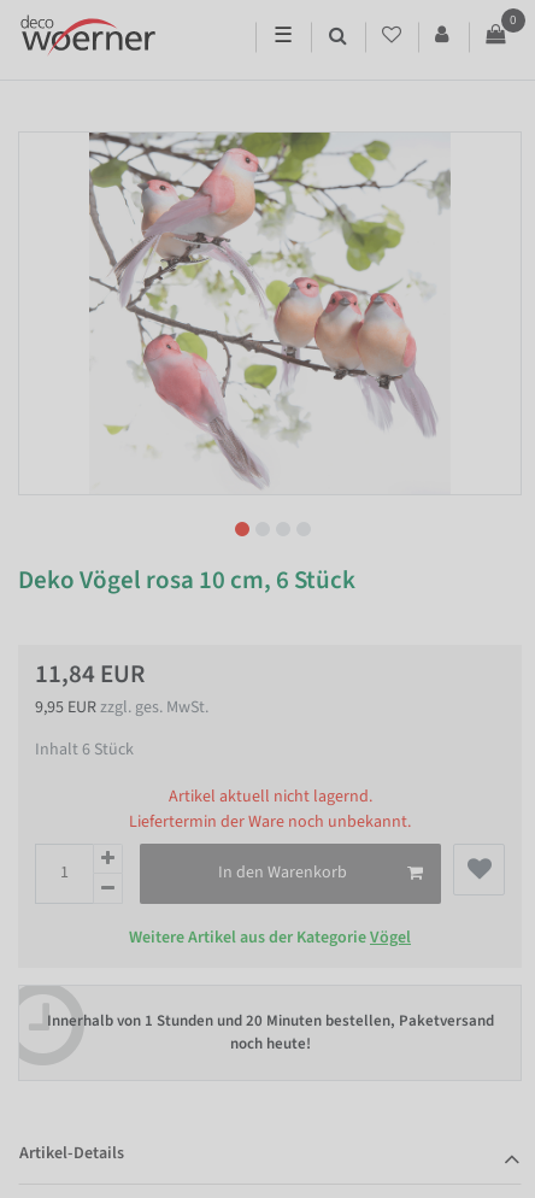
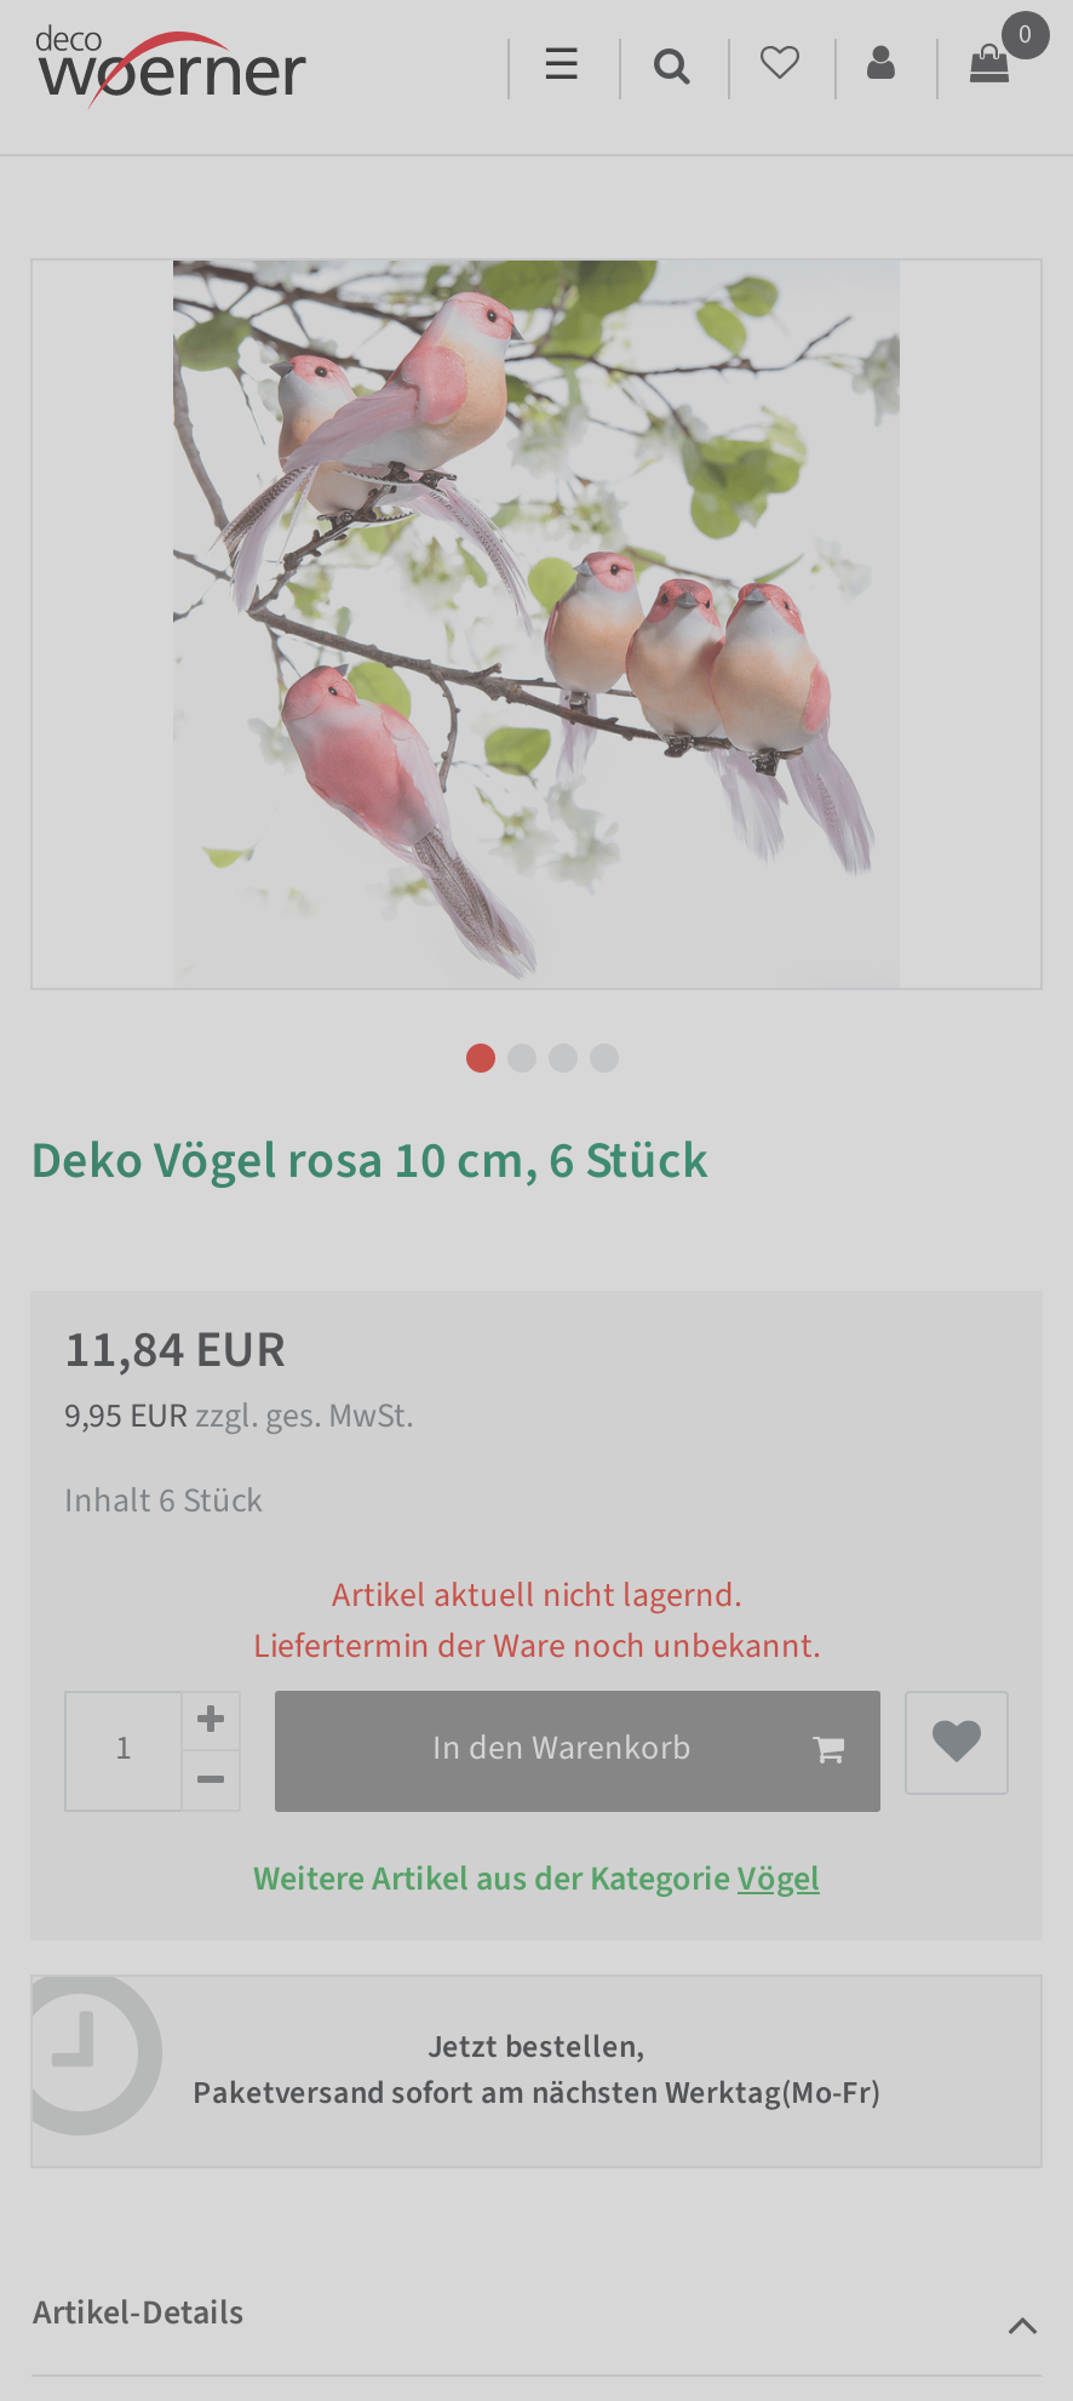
- Innerhalb von 1 Stunden und 20 Minuten bestellen, Paketversand
- noch heute!
+ Jetzt bestellen,
+ Paketversand sofort am nächsten Werktag(Mo-Fr)
